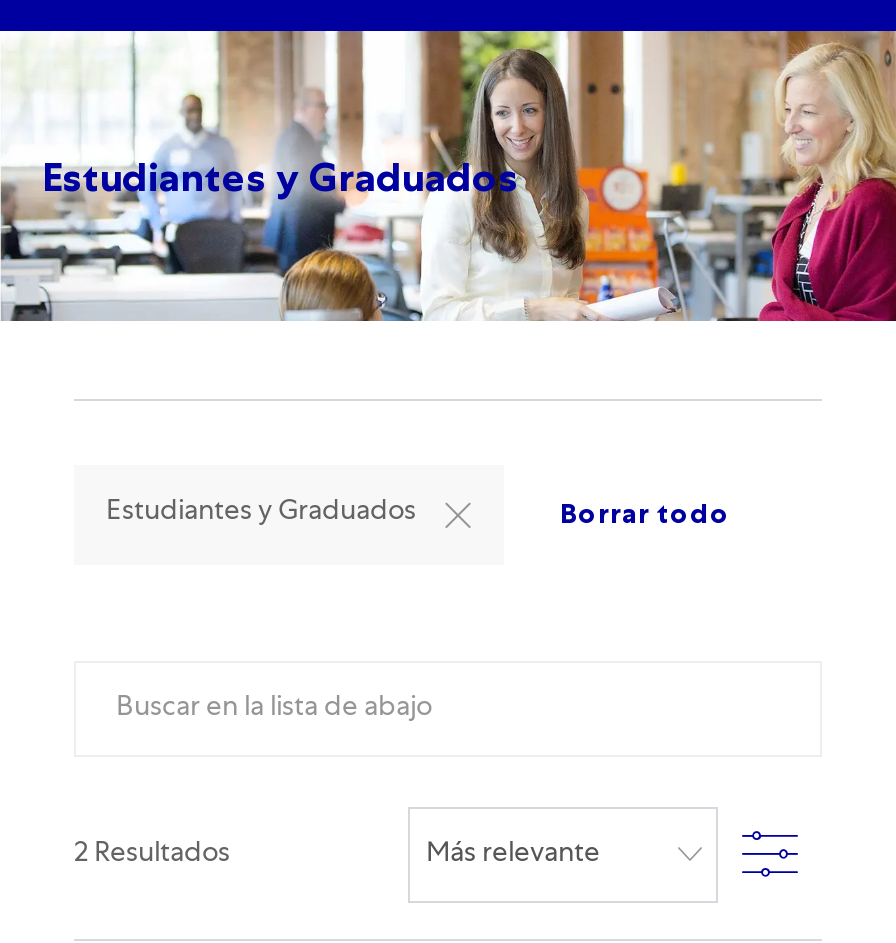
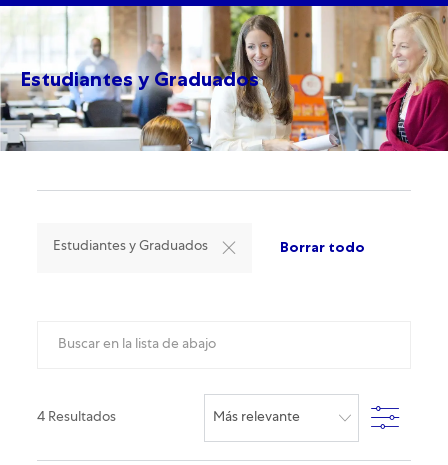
- 2 Resultados
+ 4 Resultados
